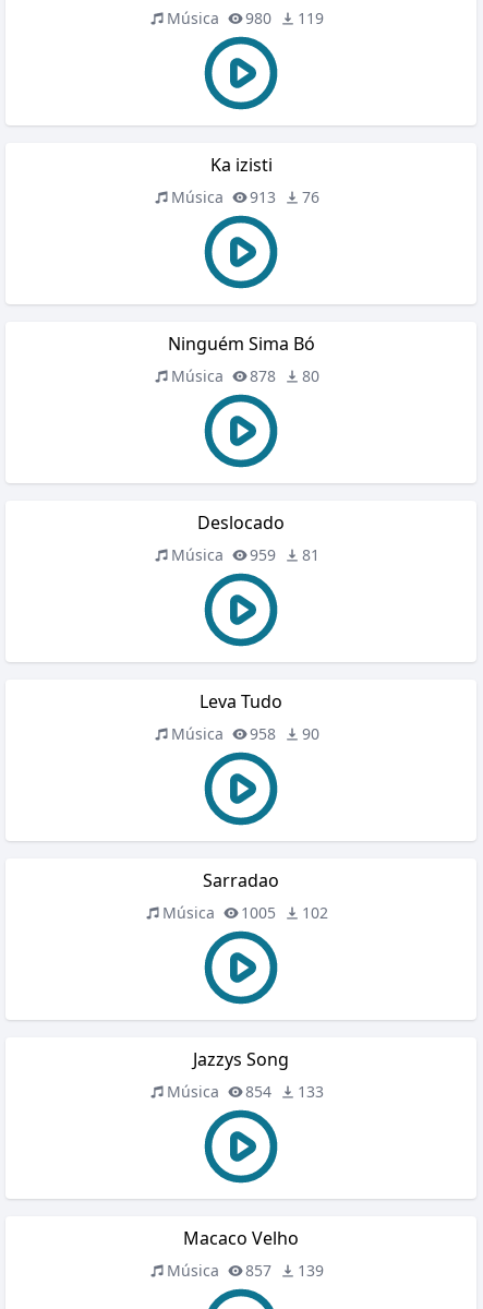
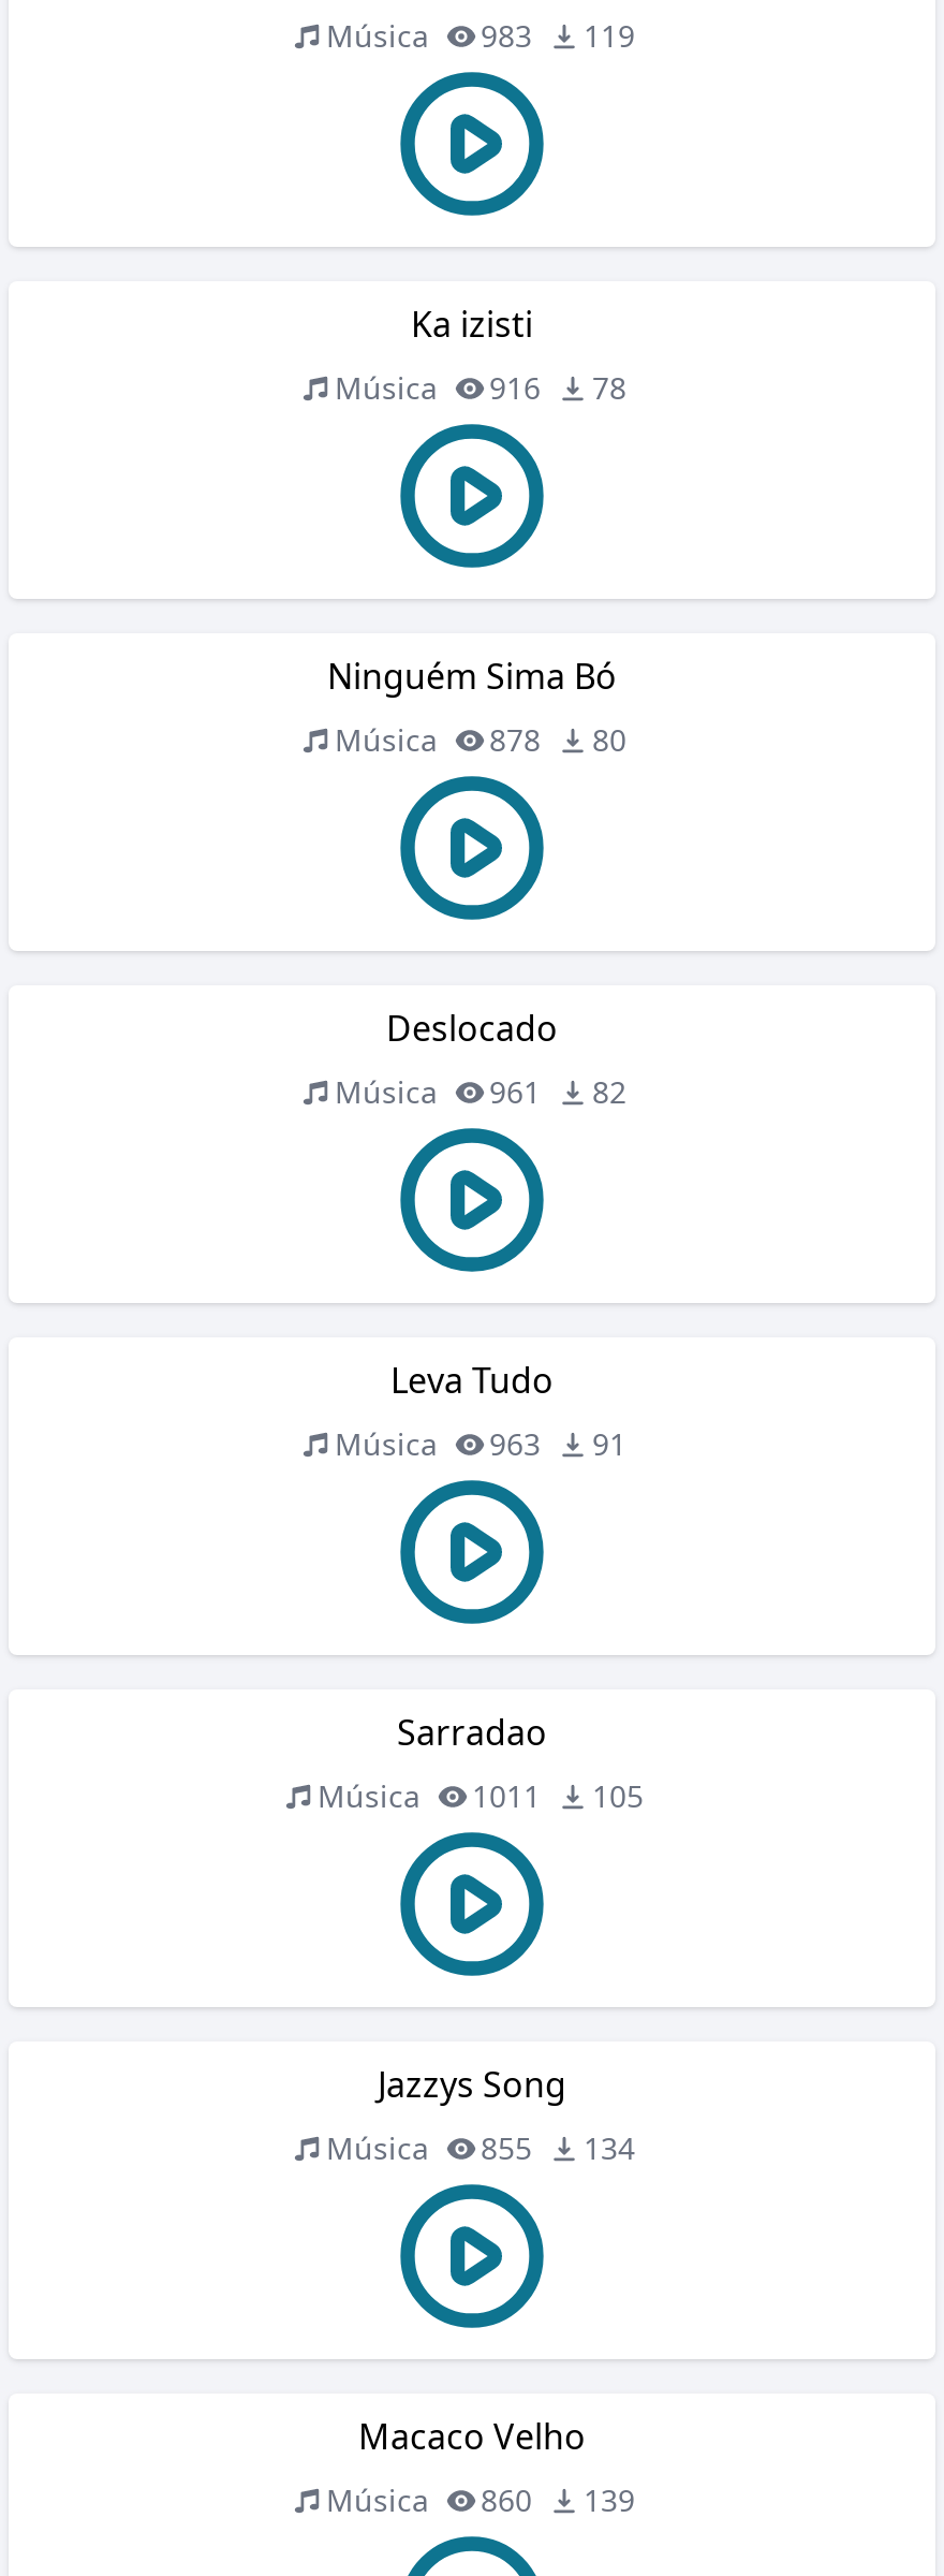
- Música 980 119
+ Música 983 119

- 913
+ 916

- 76
+ 78

- 959
+ 961

- 81
+ 82

- 958
+ 963

- 90
+ 91

- 1005
+ 1011

- 102
+ 105

- 854
+ 855

- 133
+ 134

- Música 857 139
+ Música 860 139
